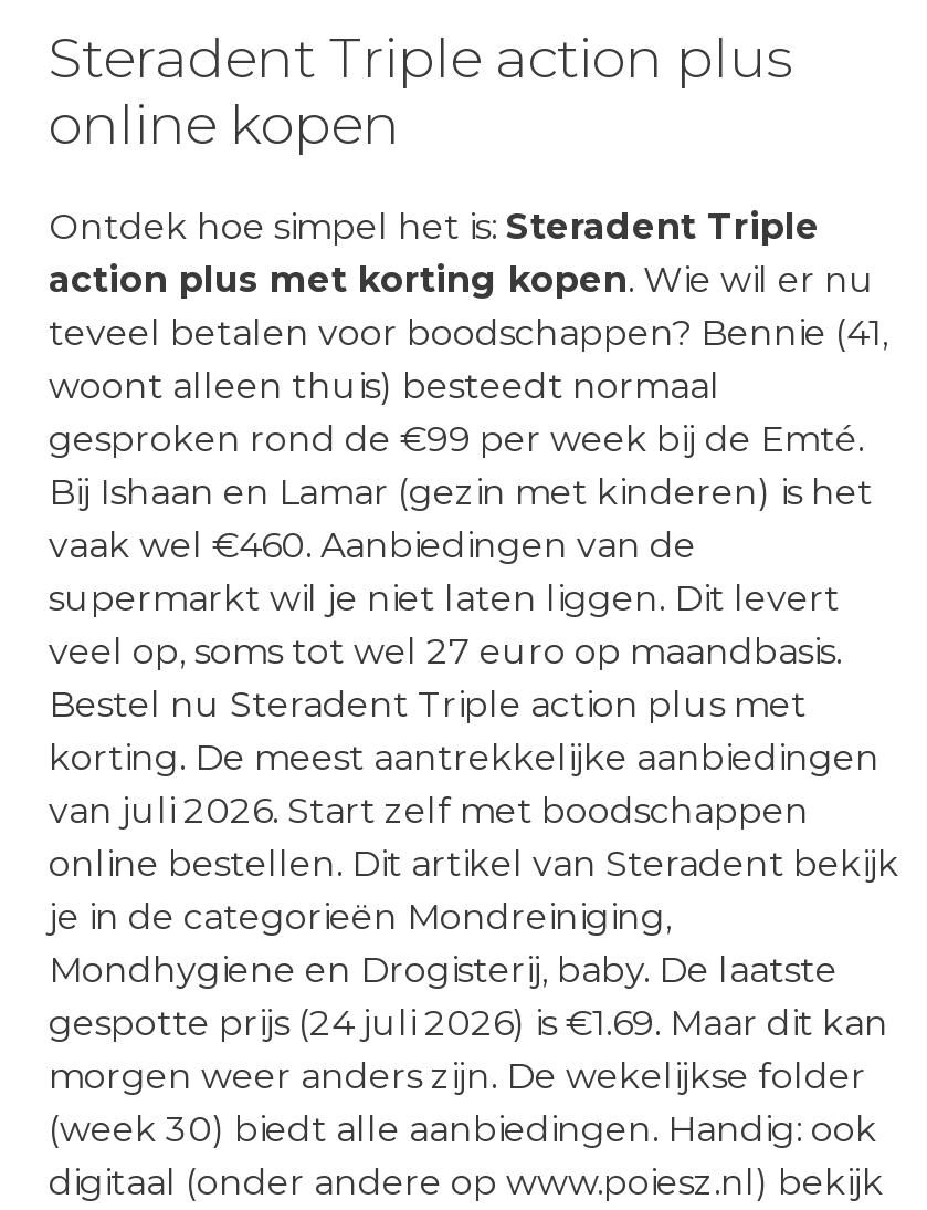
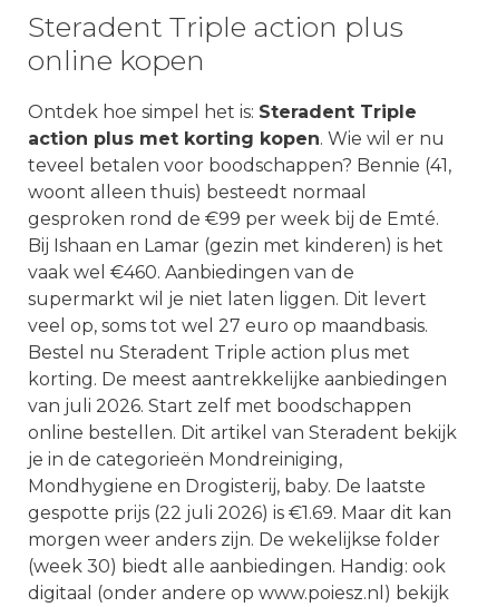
- gespotte prijs (24 juli 2026) is €1.69. Maar dit kan
+ gespotte prijs (22 juli 2026) is €1.69. Maar dit kan
